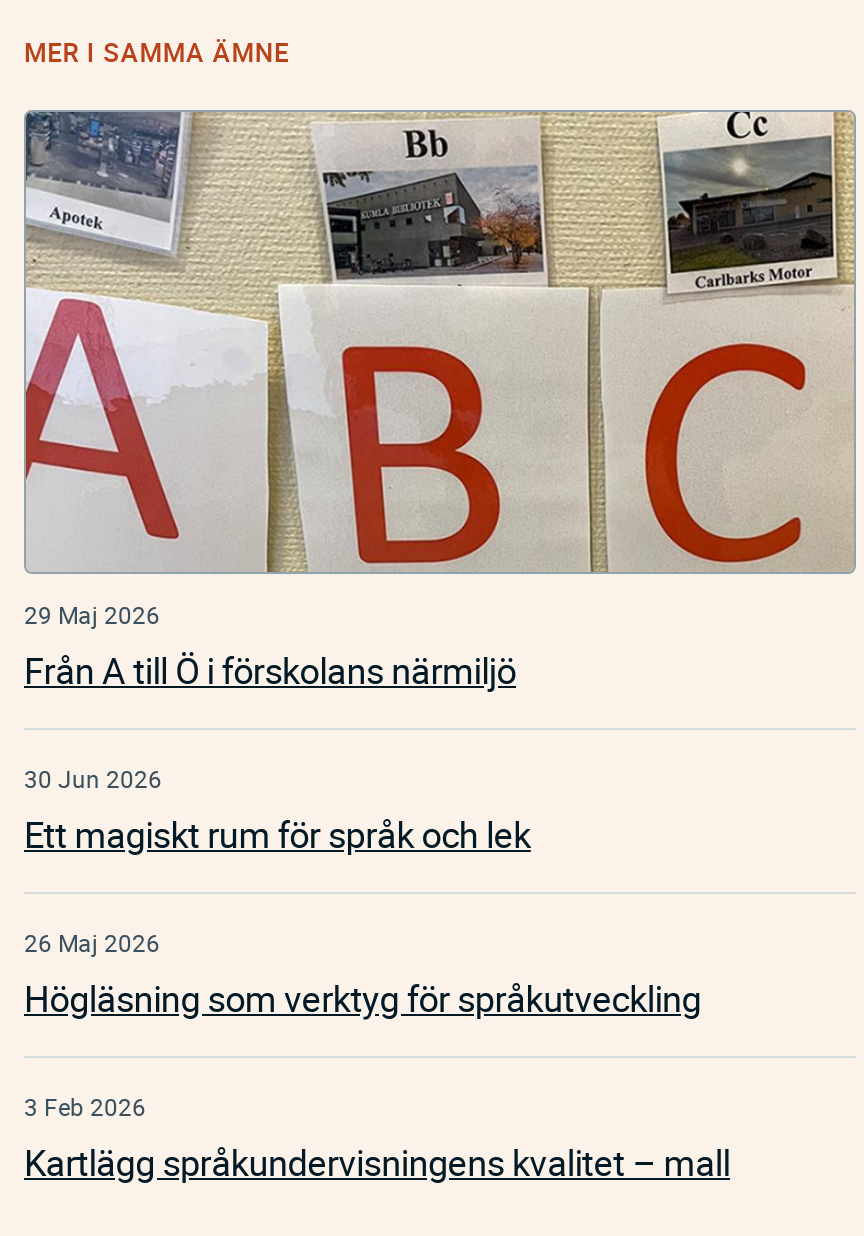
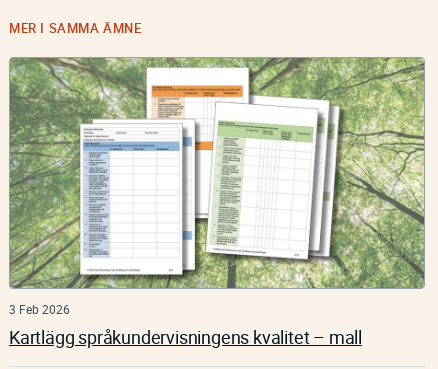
- [image]
+ [image]

- 29 Maj 2026
- Från A till Ö i förskolans närmiljö
- 30 Jun 2026
- Ett magiskt rum för språk och lek
- 26 Maj 2026
- Högläsning som verktyg för språkutveckling
